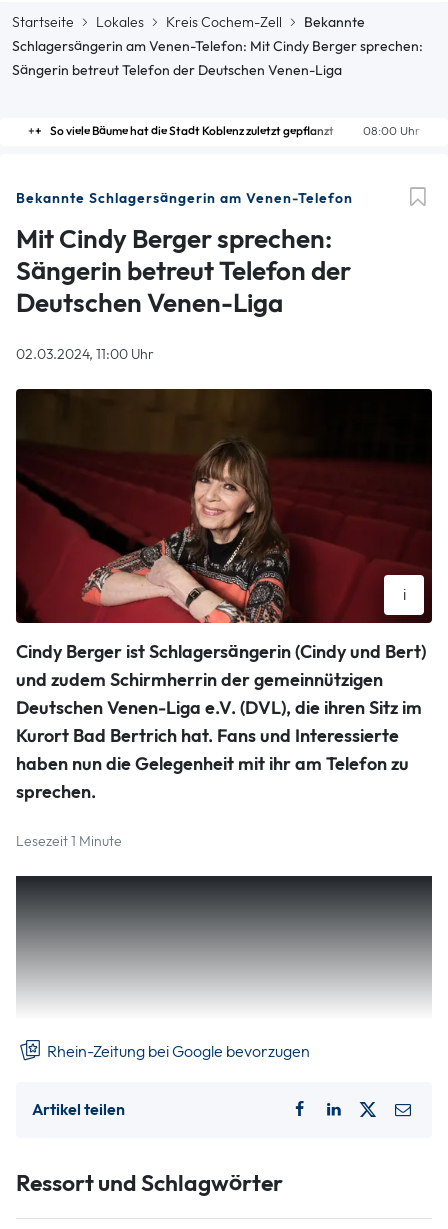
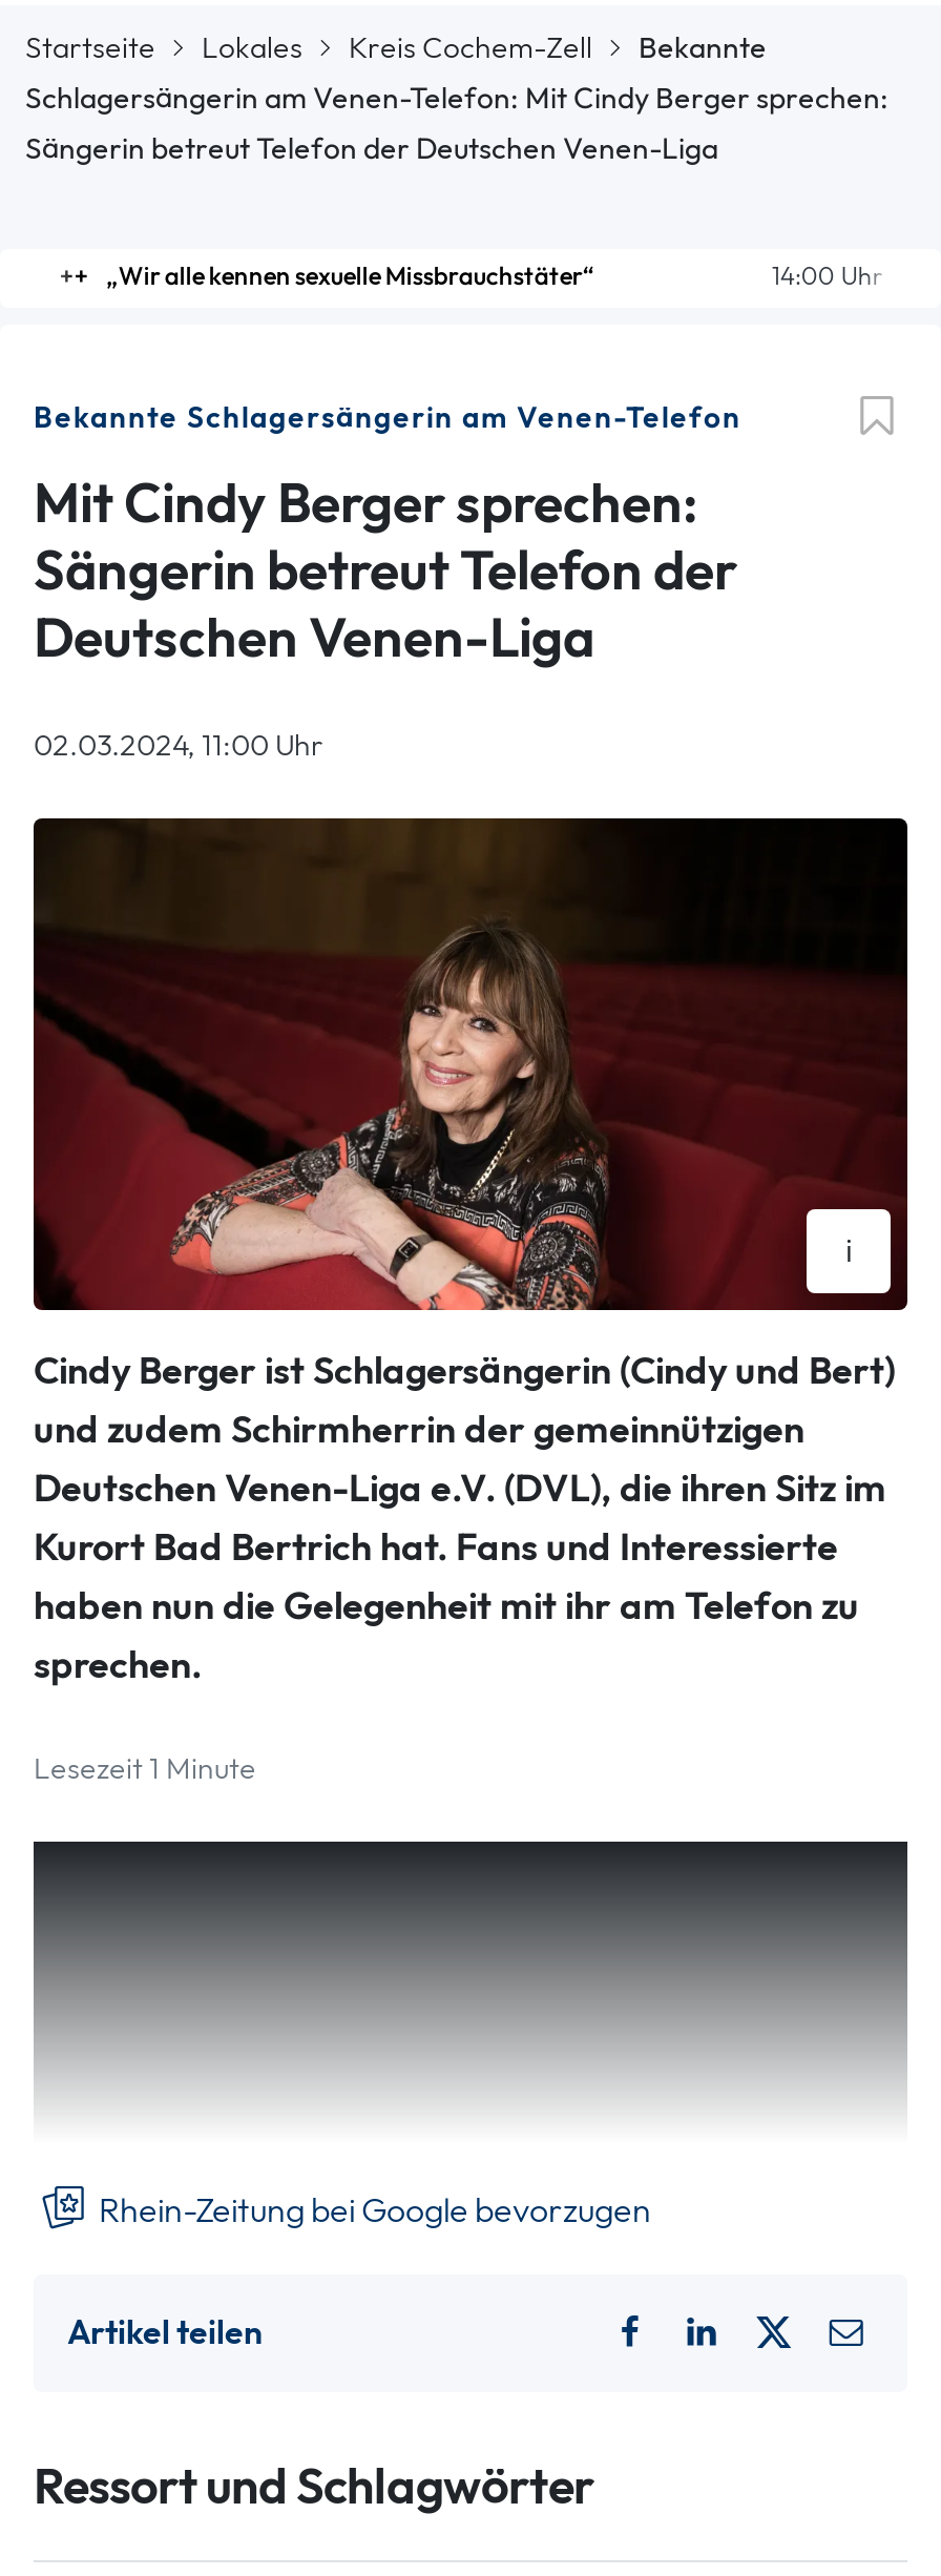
- 08:00 Uhr
- So viele Bäume hat die Stadt Koblenz zuletzt gepflanzt
+ 14:00 Uhr
+ „Wir alle kennen sexuelle Missbrauchstäter“
